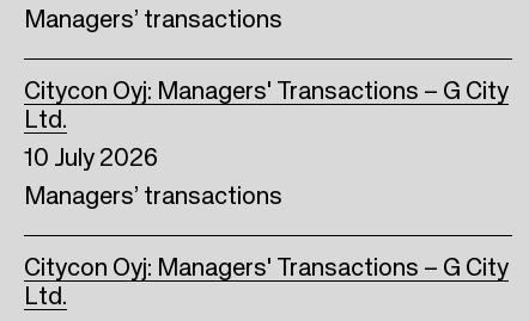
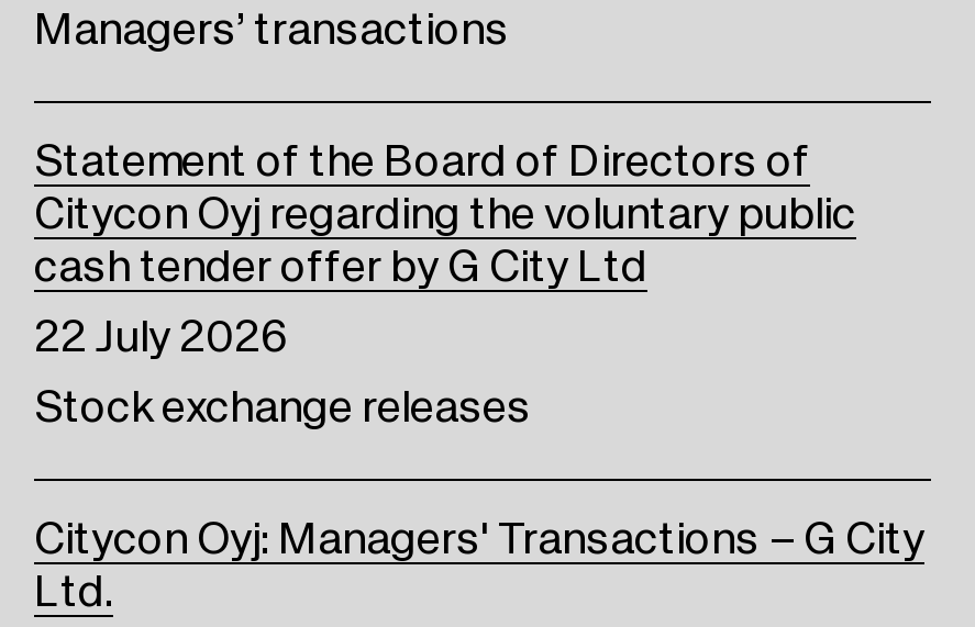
- Citycon Oyj: Managers' Transactions – G City
- Ltd.
+ Statement of the Board of Directors of
+ Citycon Oyj regarding the voluntary public
+ cash tender offer by G City Ltd

- 10 July 2026
+ 22 July 2026

- Managers’ transactions
+ Stock exchange releases
